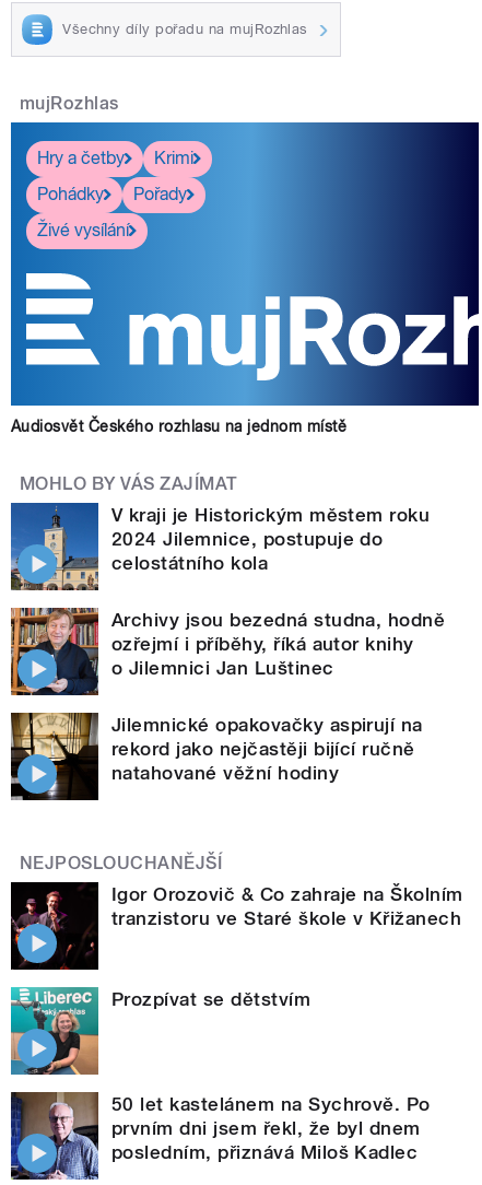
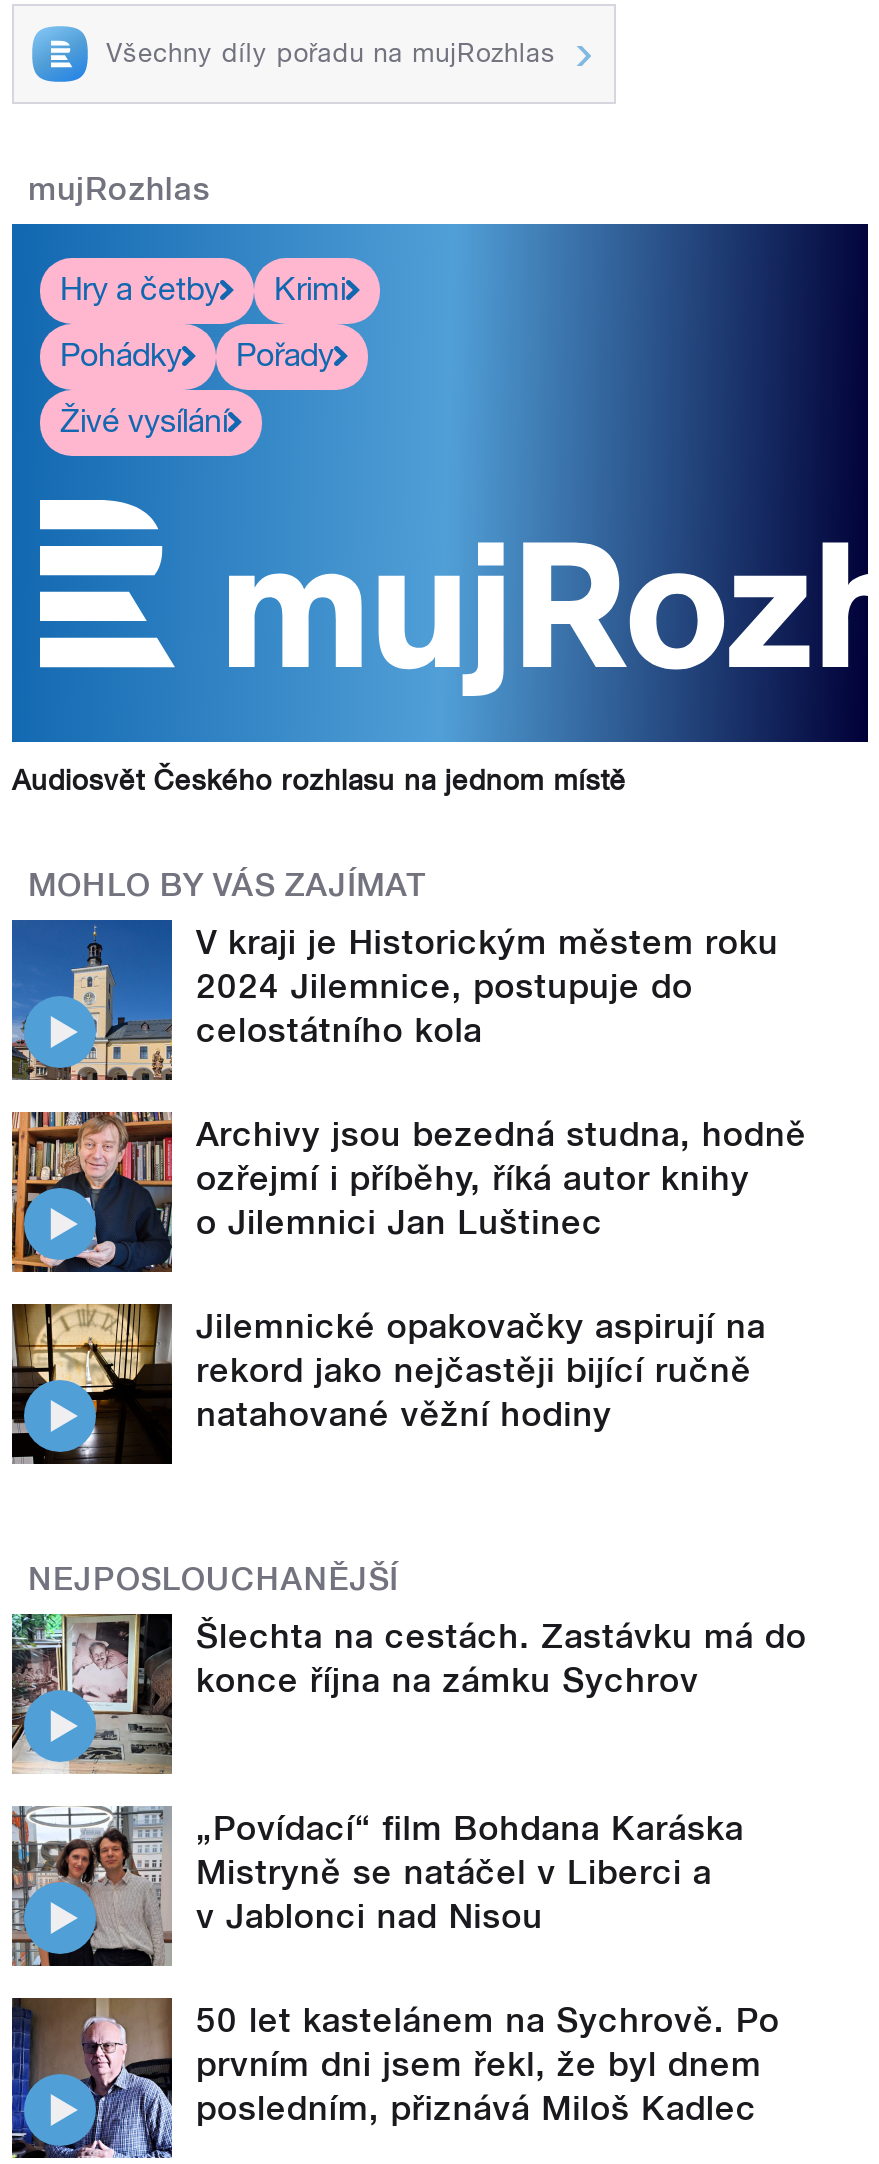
- [image]
- Igor Orozovič & Co zahraje na Školním
- tranzistoru ve Staré škole v Křižanech
+ [image]
+ Šlechta na cestách. Zastávku má do
+ konce října na zámku Sychrov

- [image]
- Prozpívat se dětstvím
+ [image]
+ „Povídací“ film Bohdana Karáska
+ Mistryně se natáčel v Liberci a
+ v Jablonci nad Nisou
